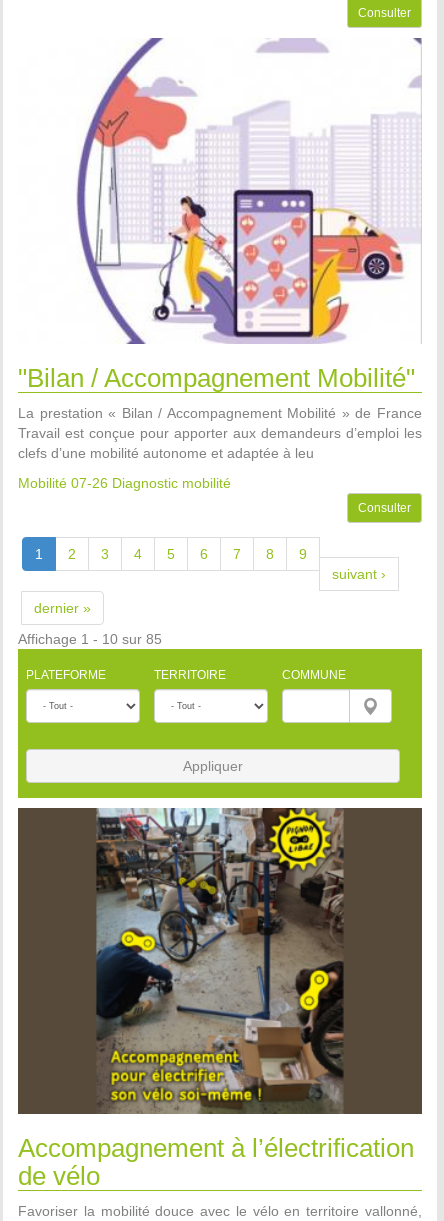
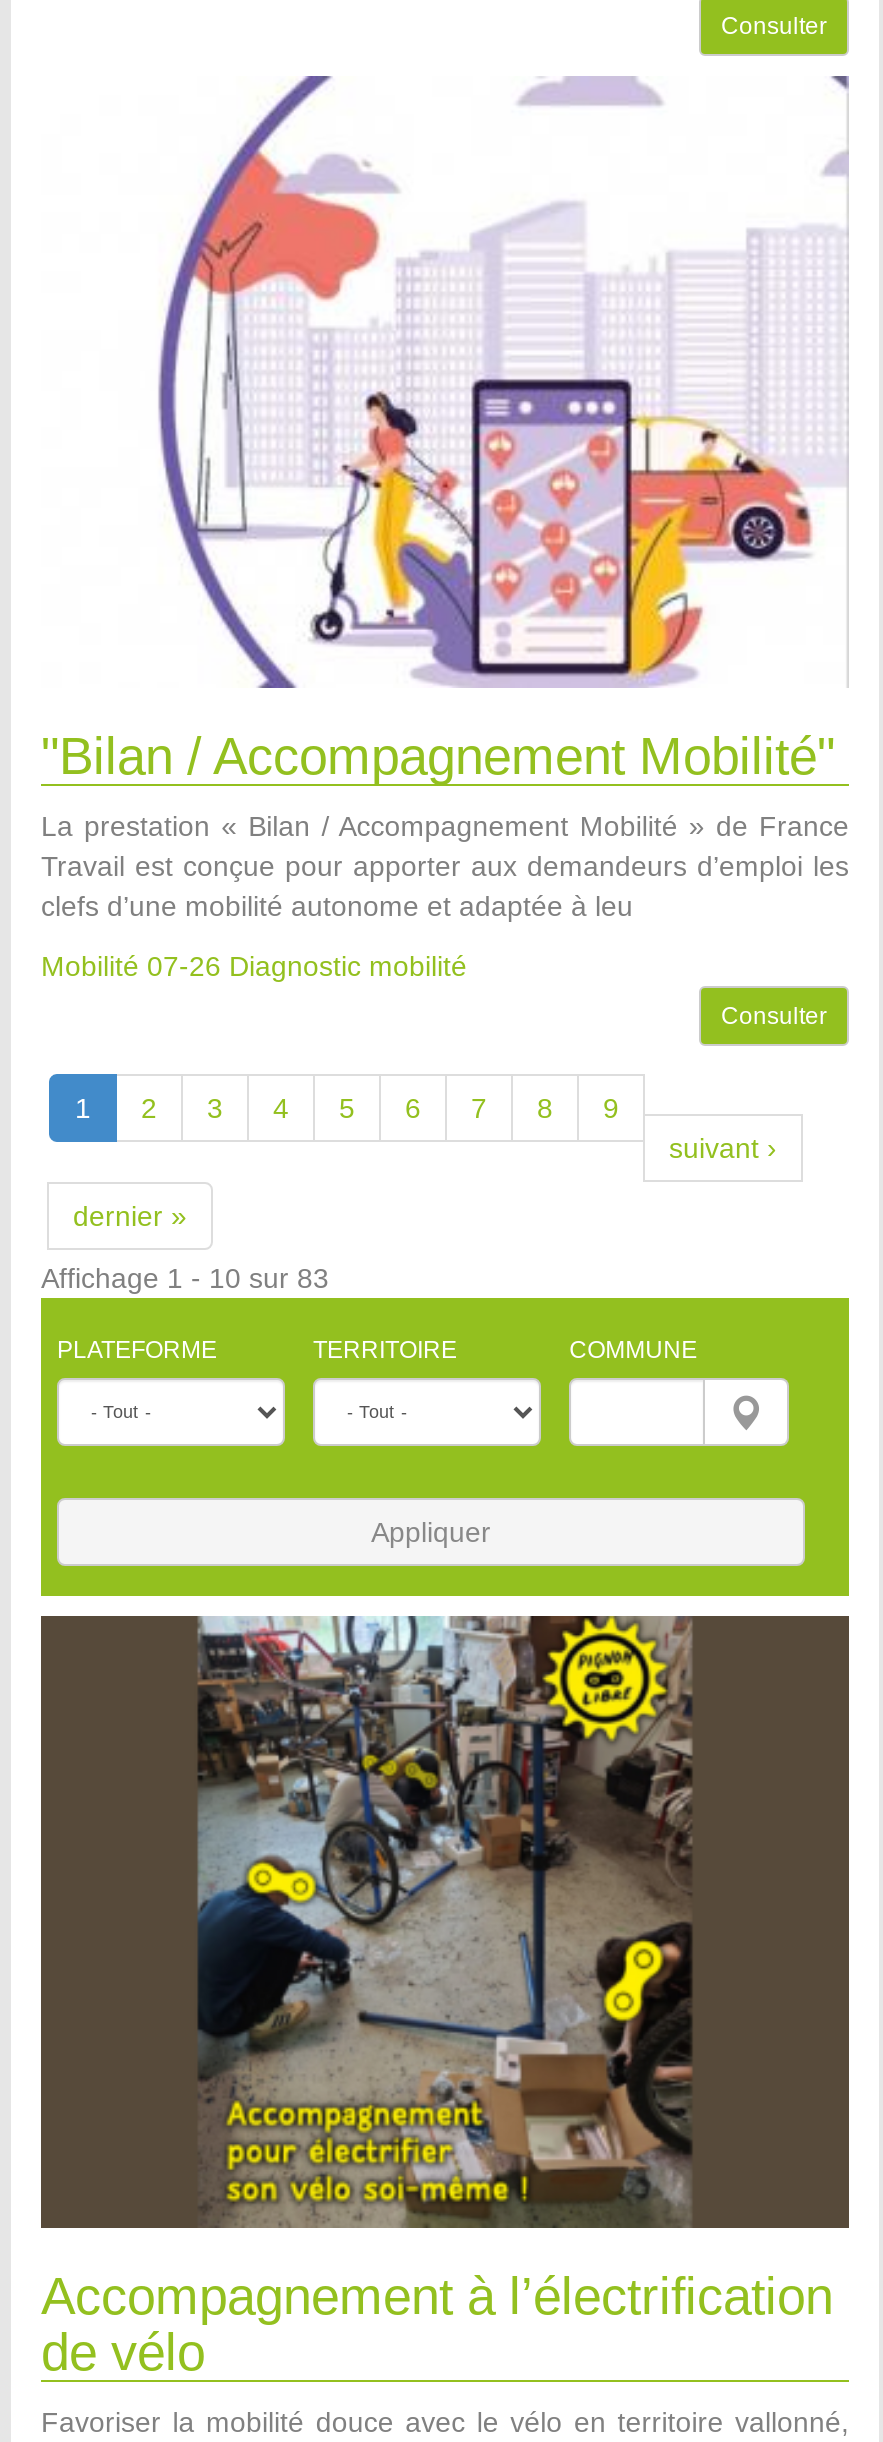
- Affichage 1 - 10 sur 85
+ Affichage 1 - 10 sur 83
